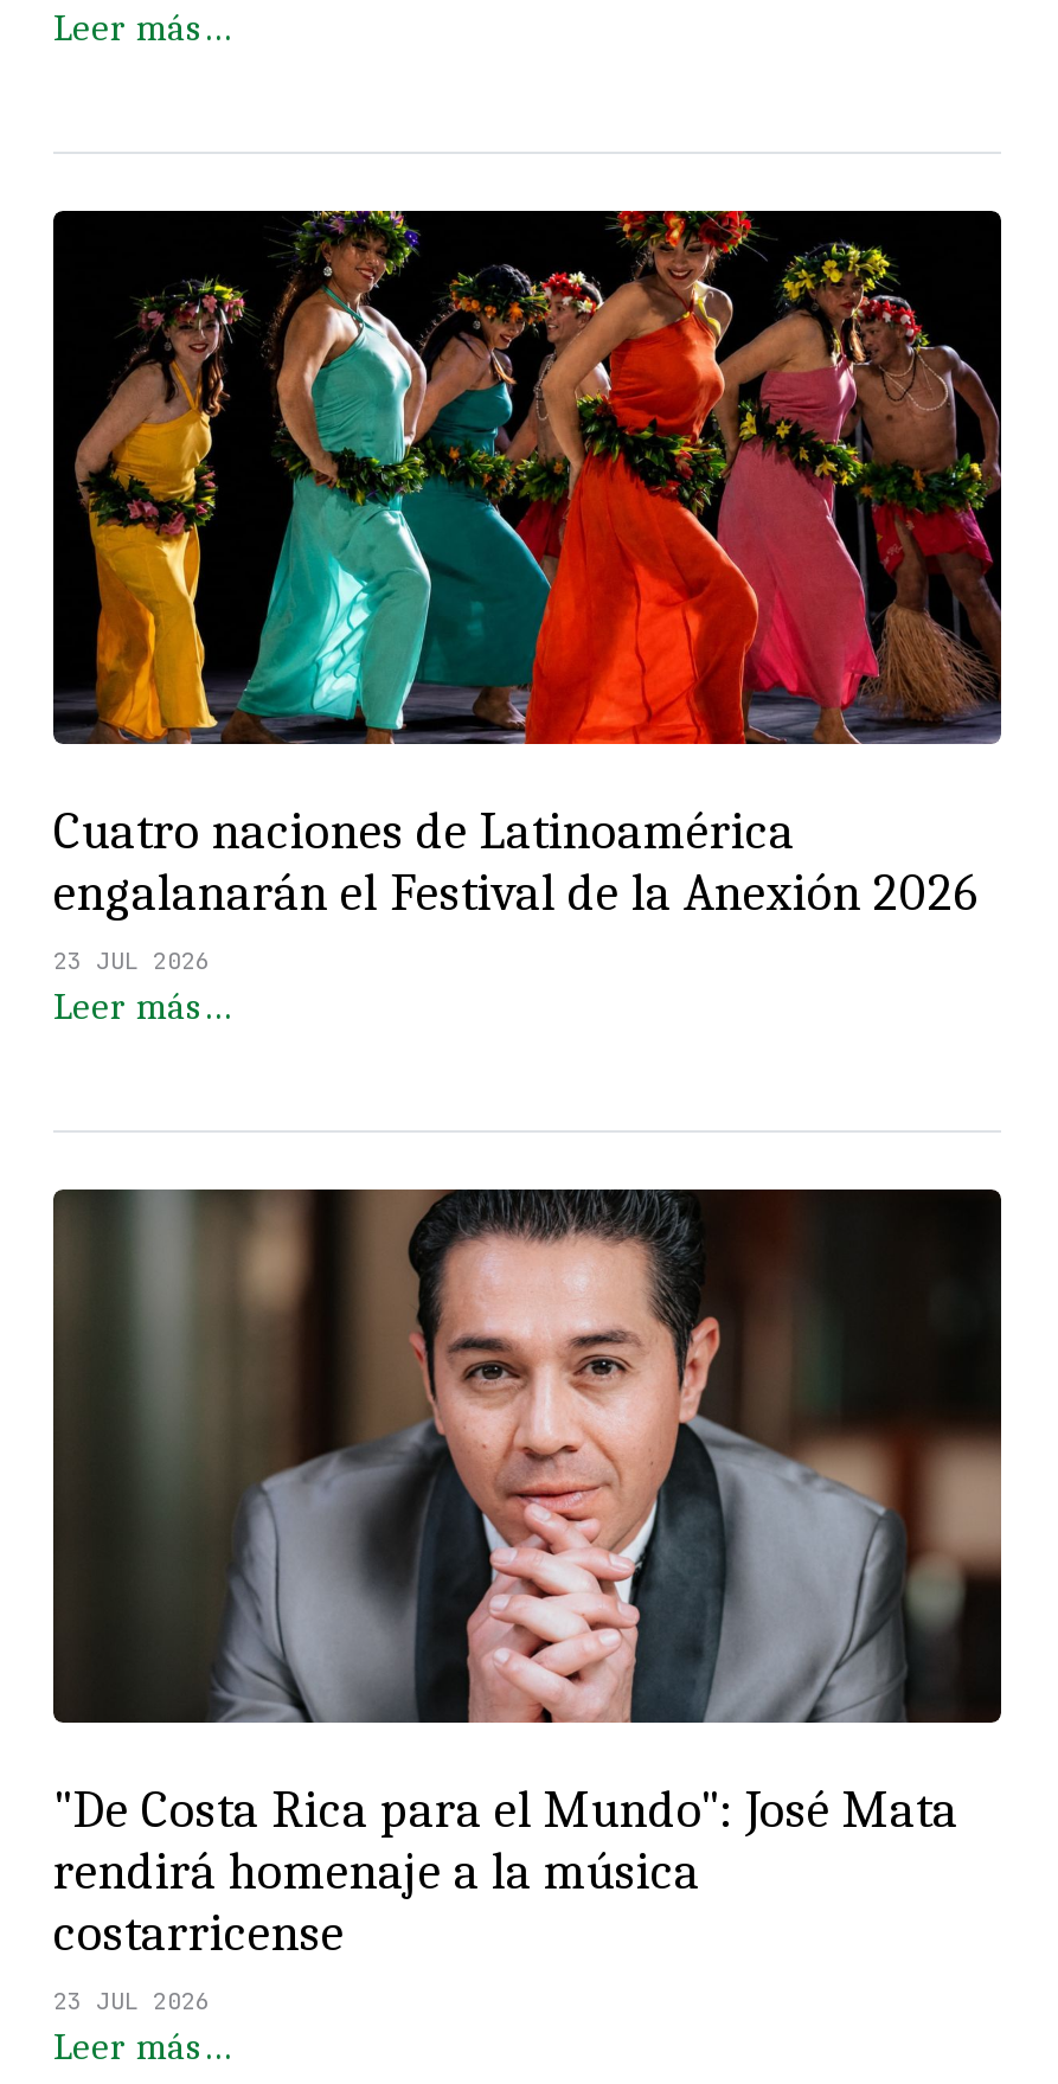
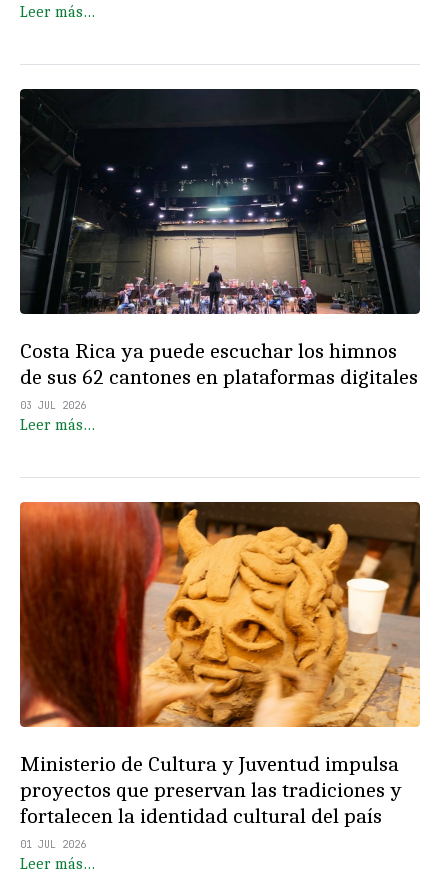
- [image]
- Cuatro naciones de Latinoamérica
- engalanarán el Festival de la Anexión 2026
- 23 JUL 2026
+ [image]
+ Costa Rica ya puede escuchar los himnos
+ de sus 62 cantones en plataformas digitales
+ 03 JUL 2026

- [image]
- "De Costa Rica para el Mundo": José Mata
- rendirá homenaje a la música
- costarricense
- 23 JUL 2026
+ [image]
+ Ministerio de Cultura y Juventud impulsa
+ proyectos que preservan las tradiciones y
+ fortalecen la identidad cultural del país
+ 01 JUL 2026
